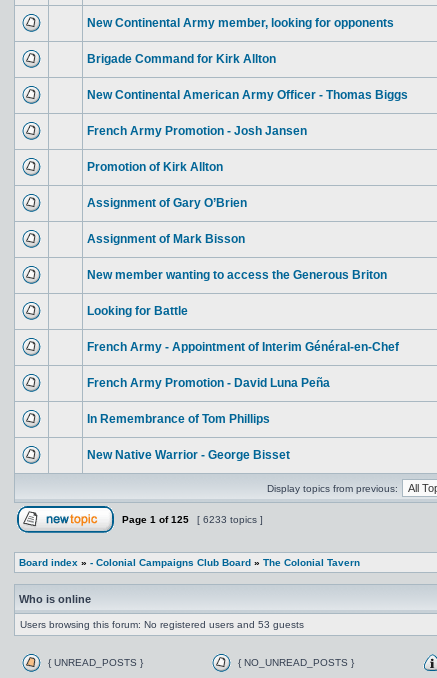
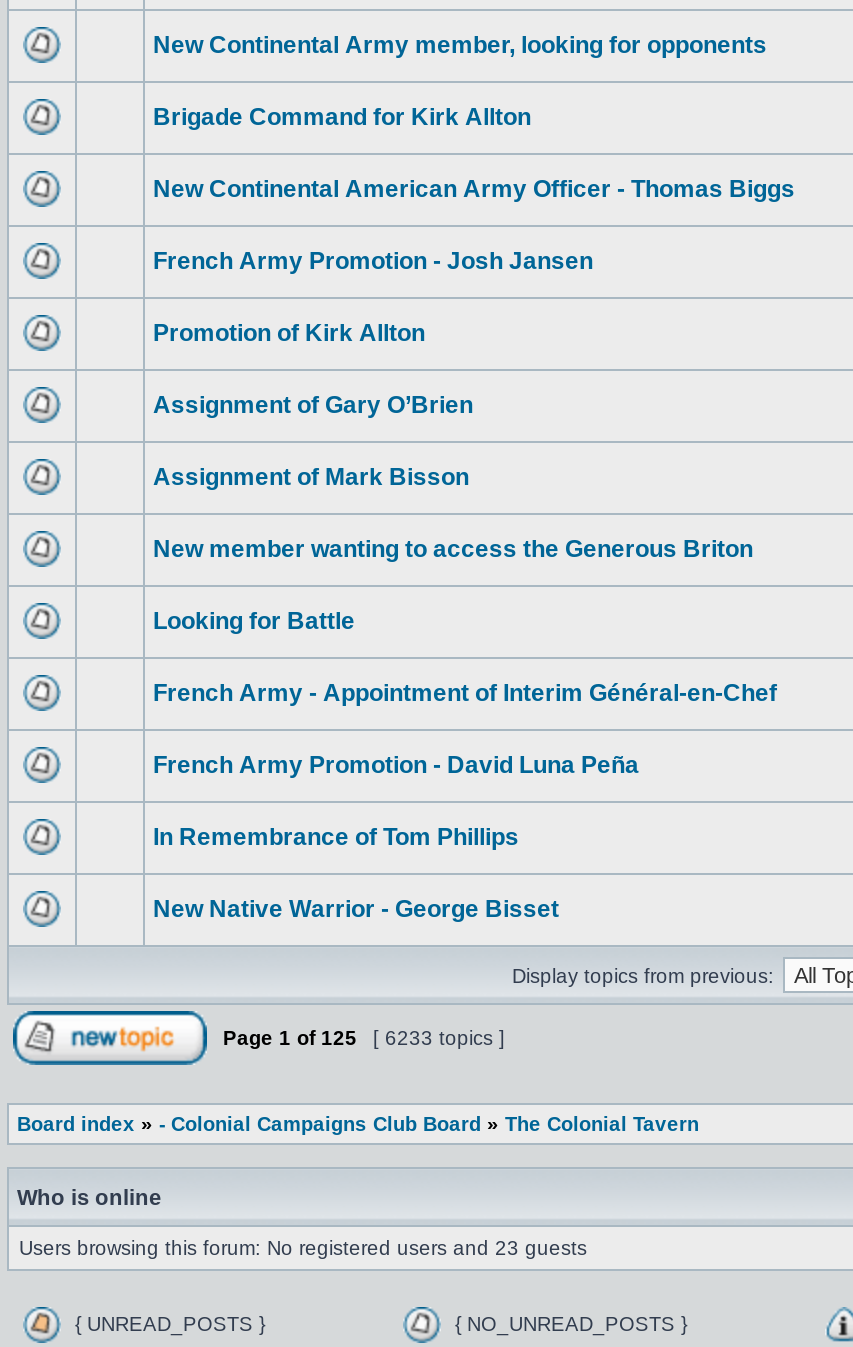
- Users browsing this forum: No registered users and 53 guests
+ Users browsing this forum: No registered users and 23 guests
